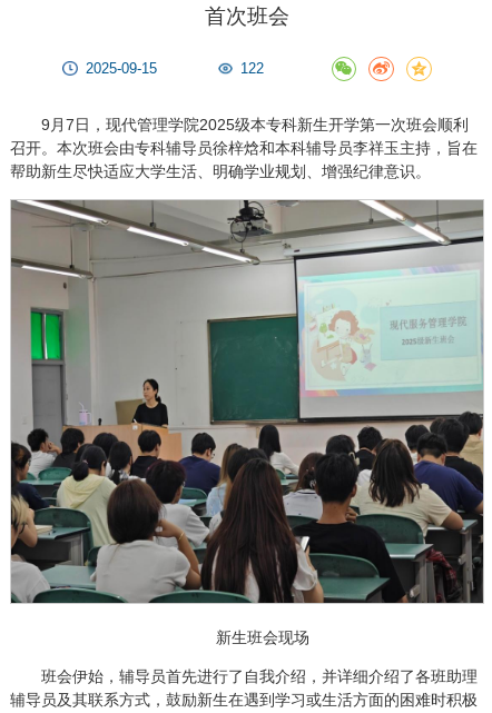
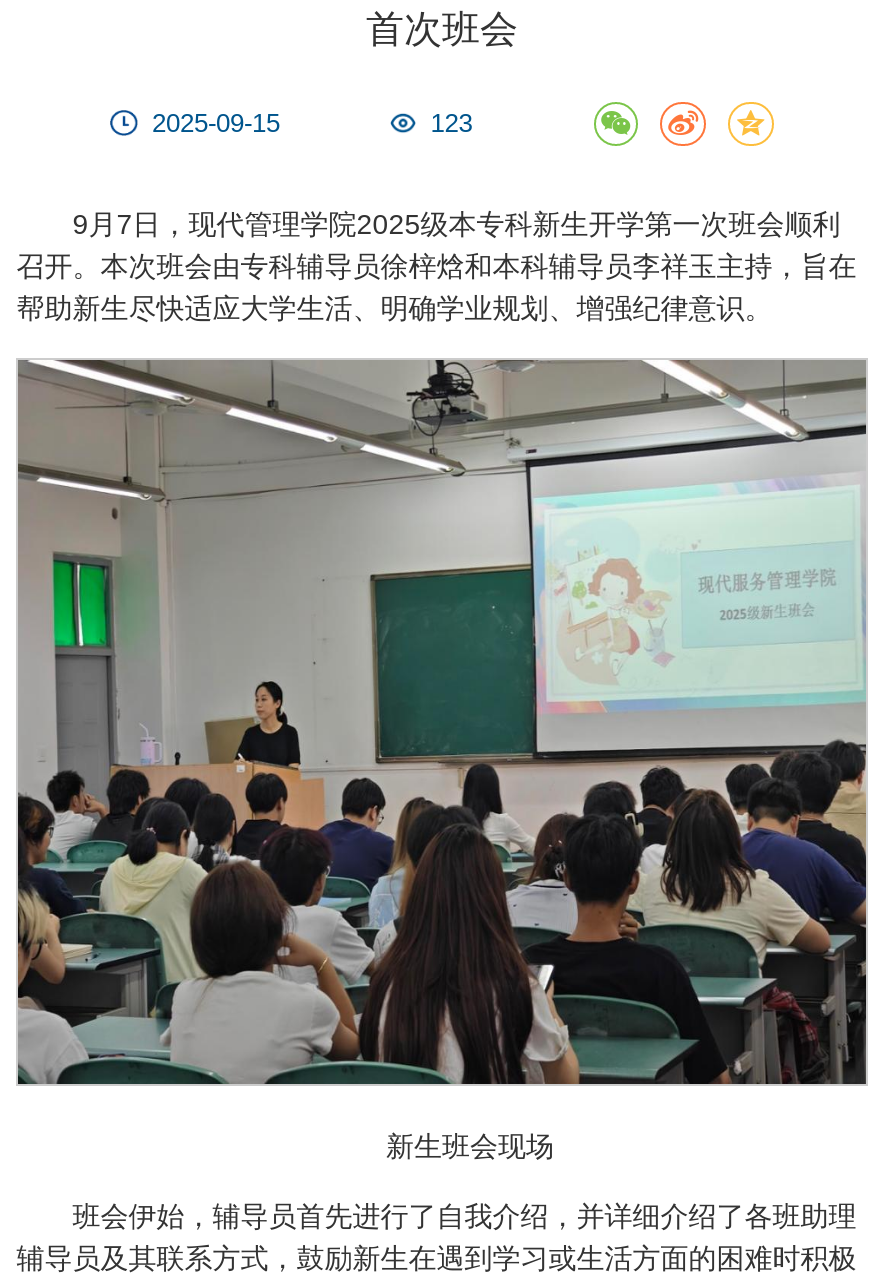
- 122
+ 123
